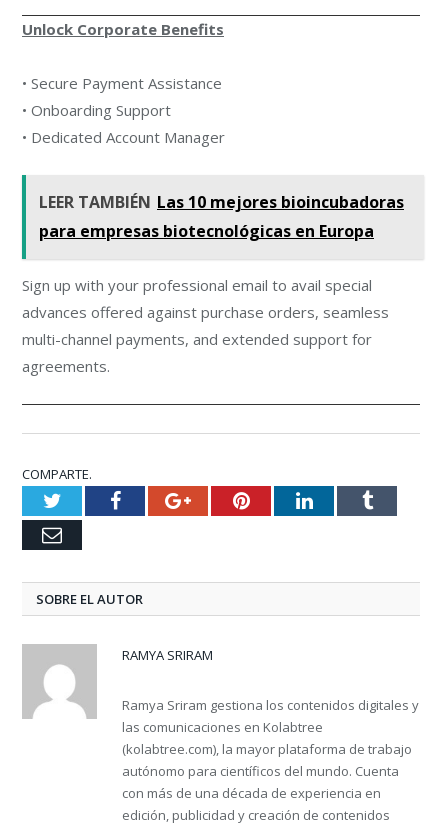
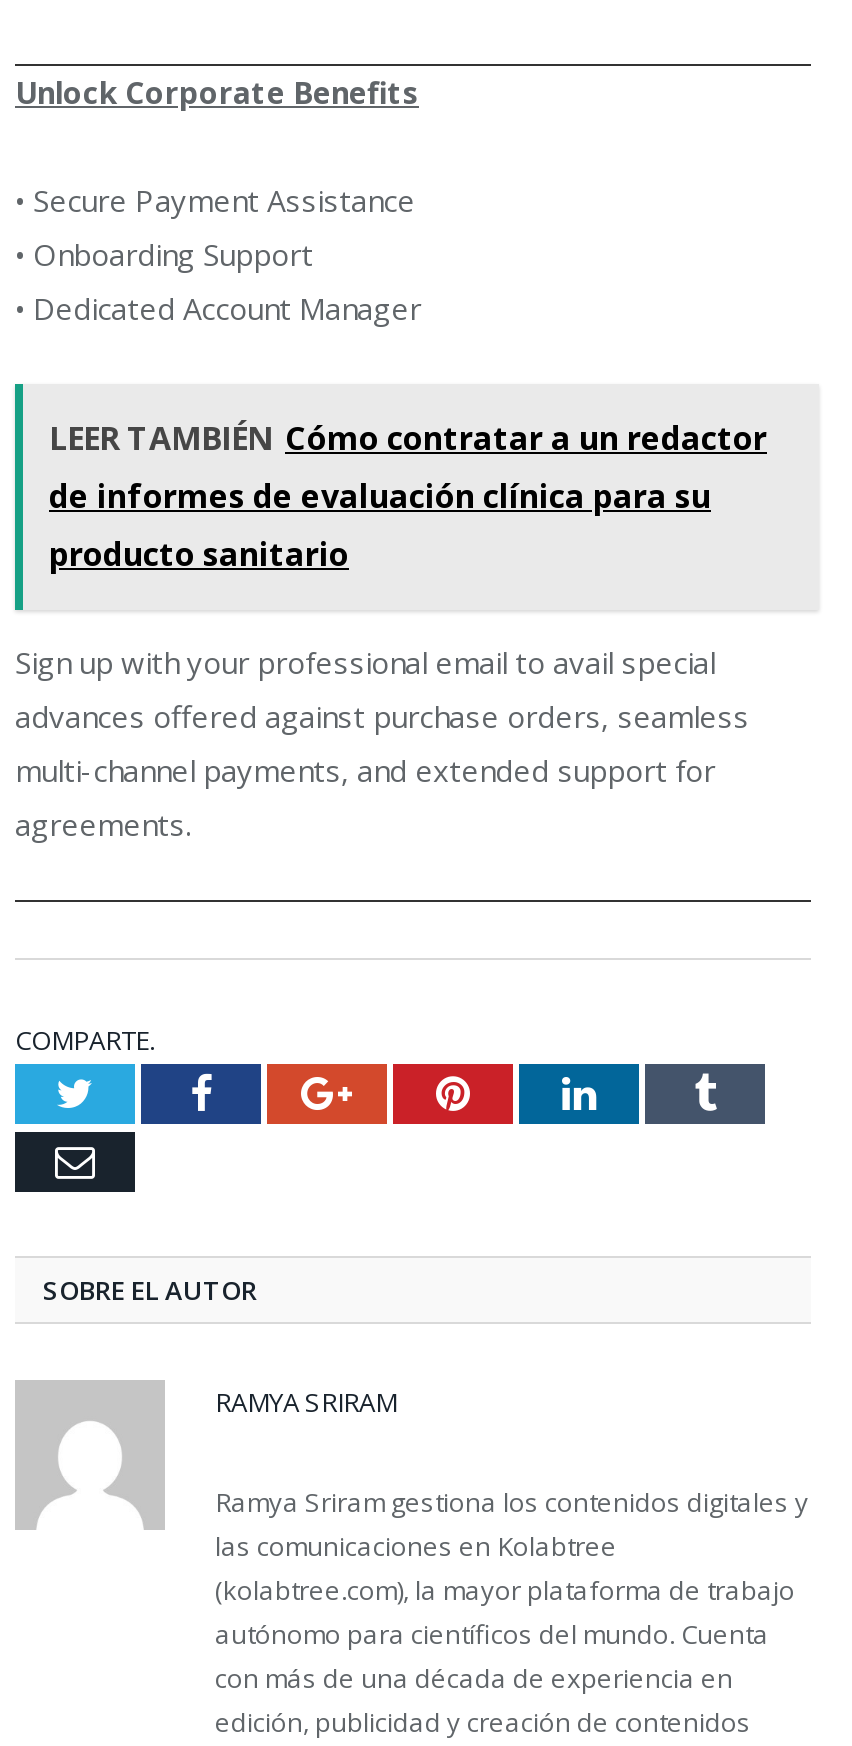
- LEER TAMBIÉN Las 10 mejores bioincubadoras
- para empresas biotecnológicas en Europa
+ LEER TAMBIÉN Cómo contratar a un redactor
+ de informes de evaluación clínica para su
+ producto sanitario
